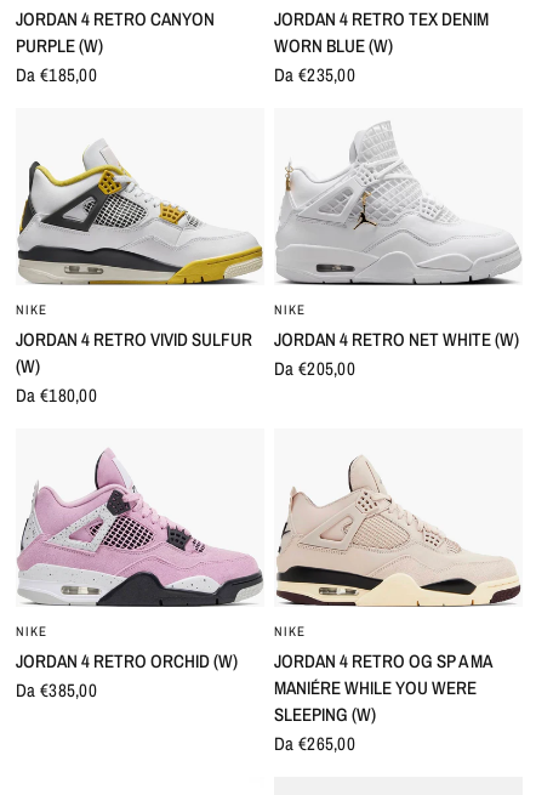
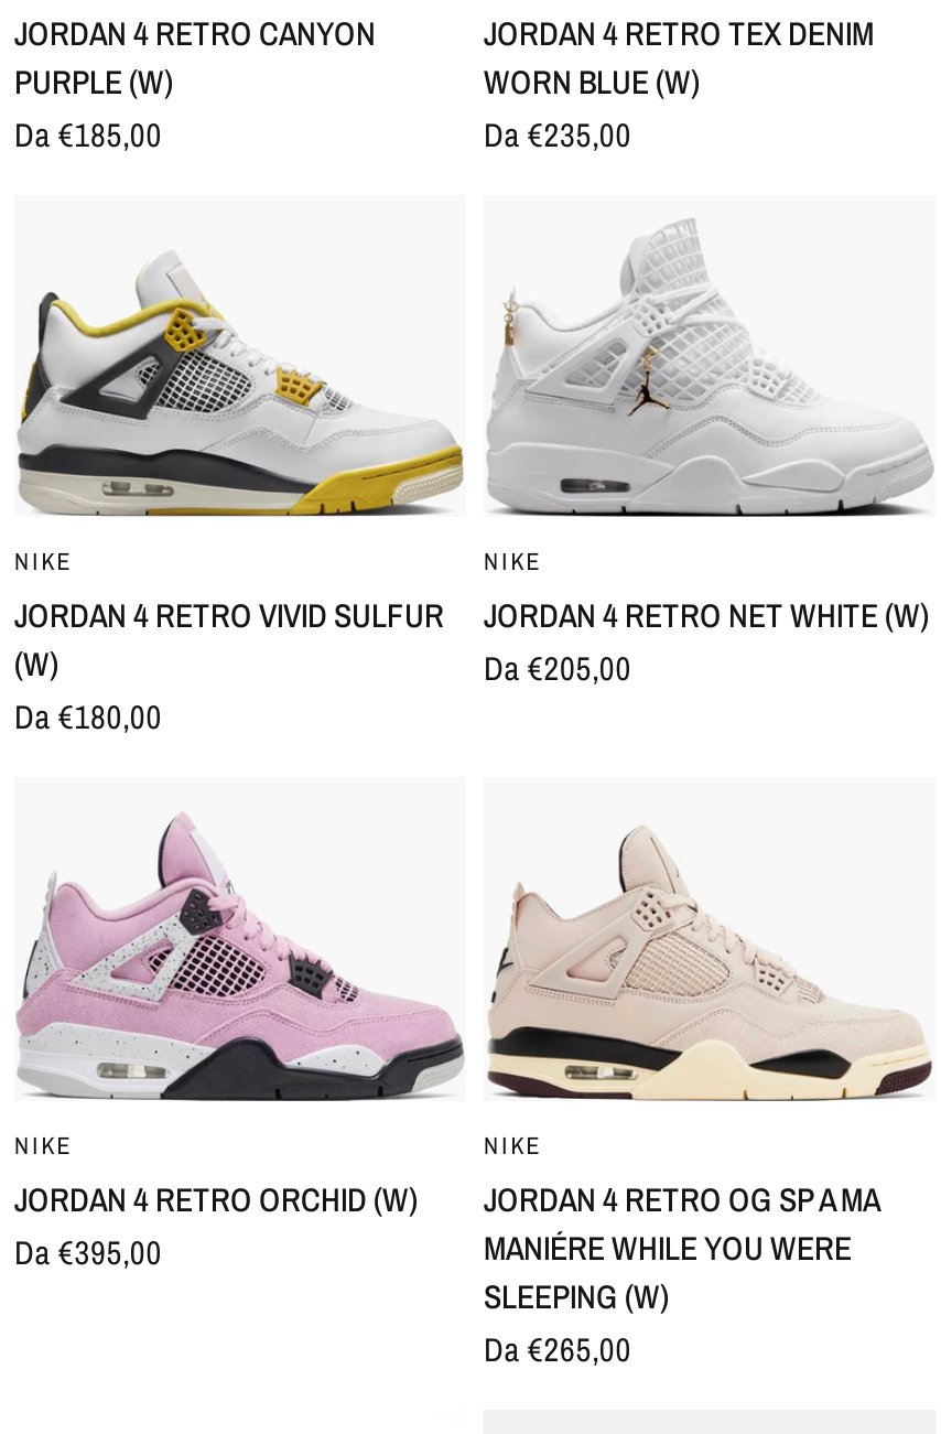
- Da €385,00
+ Da €395,00
